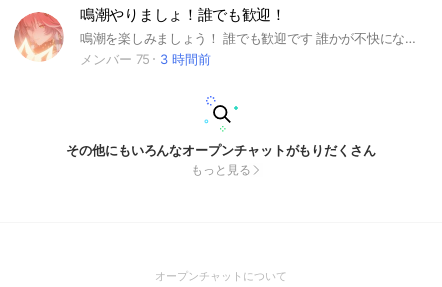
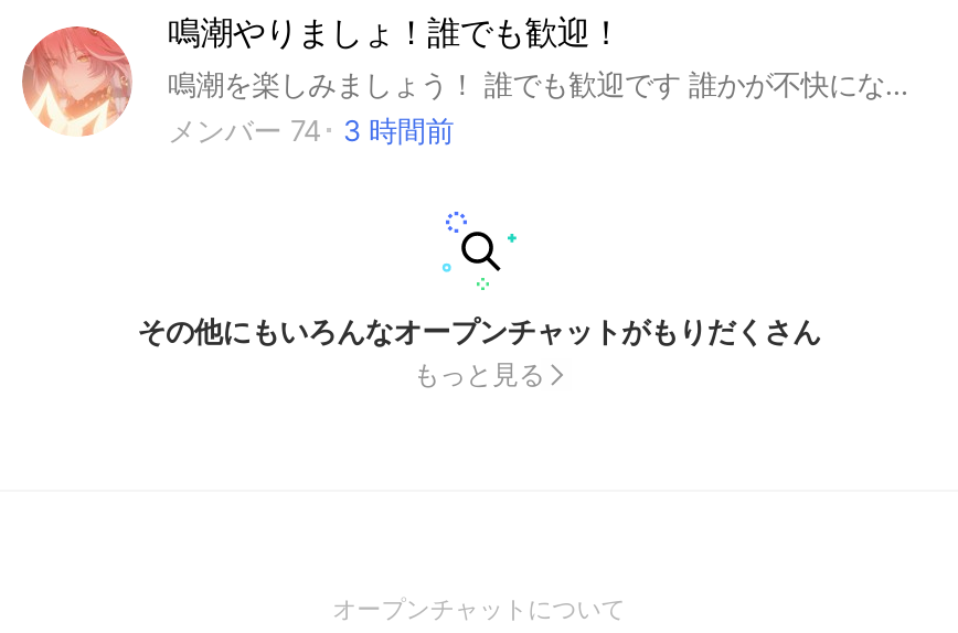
- メンバー 75 3 時間前
+ メンバー 74 3 時間前
